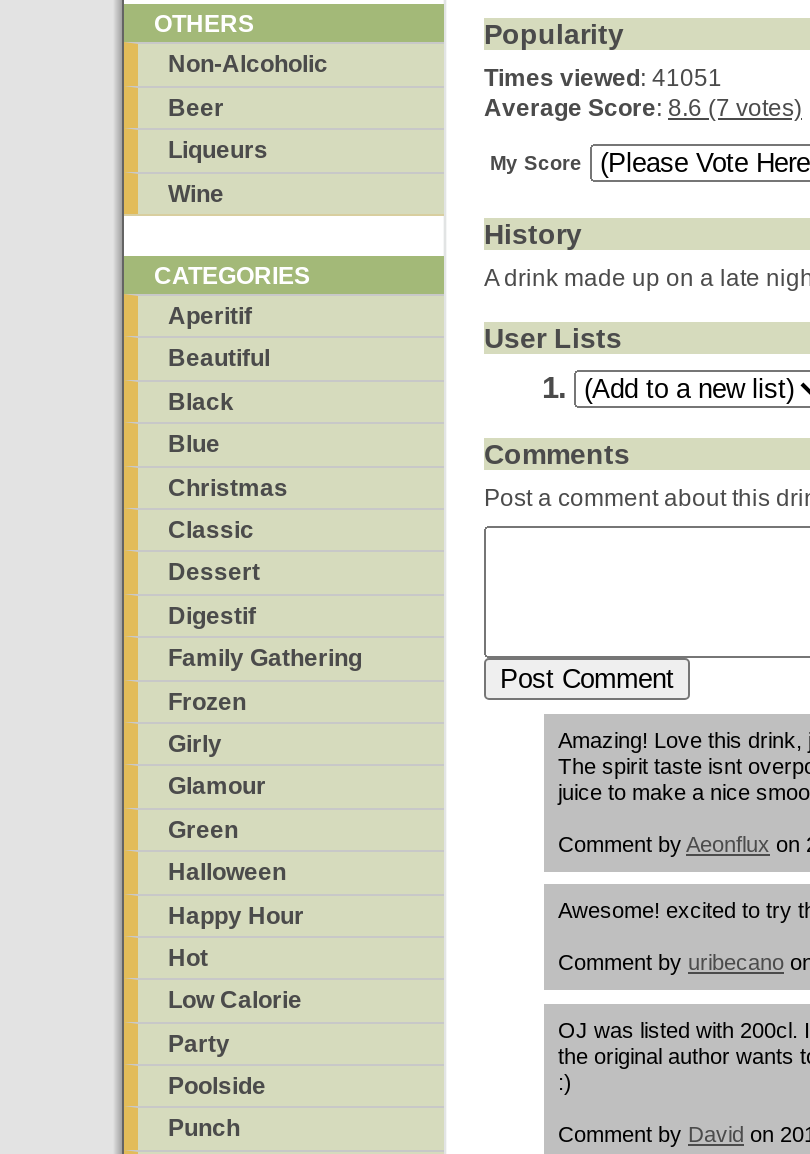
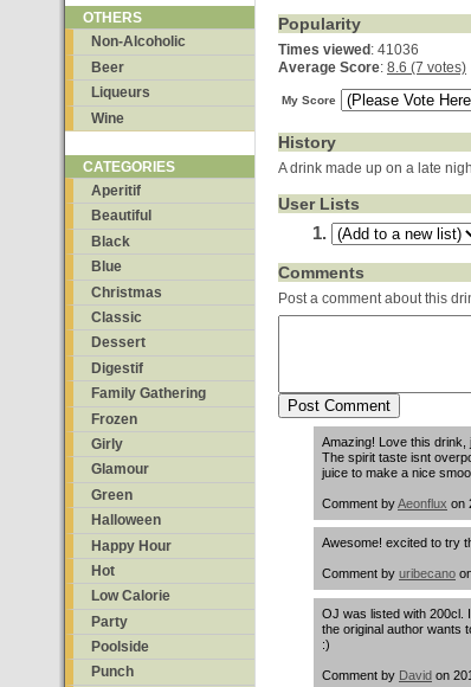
- Times viewed: 41051
+ Times viewed: 41036
